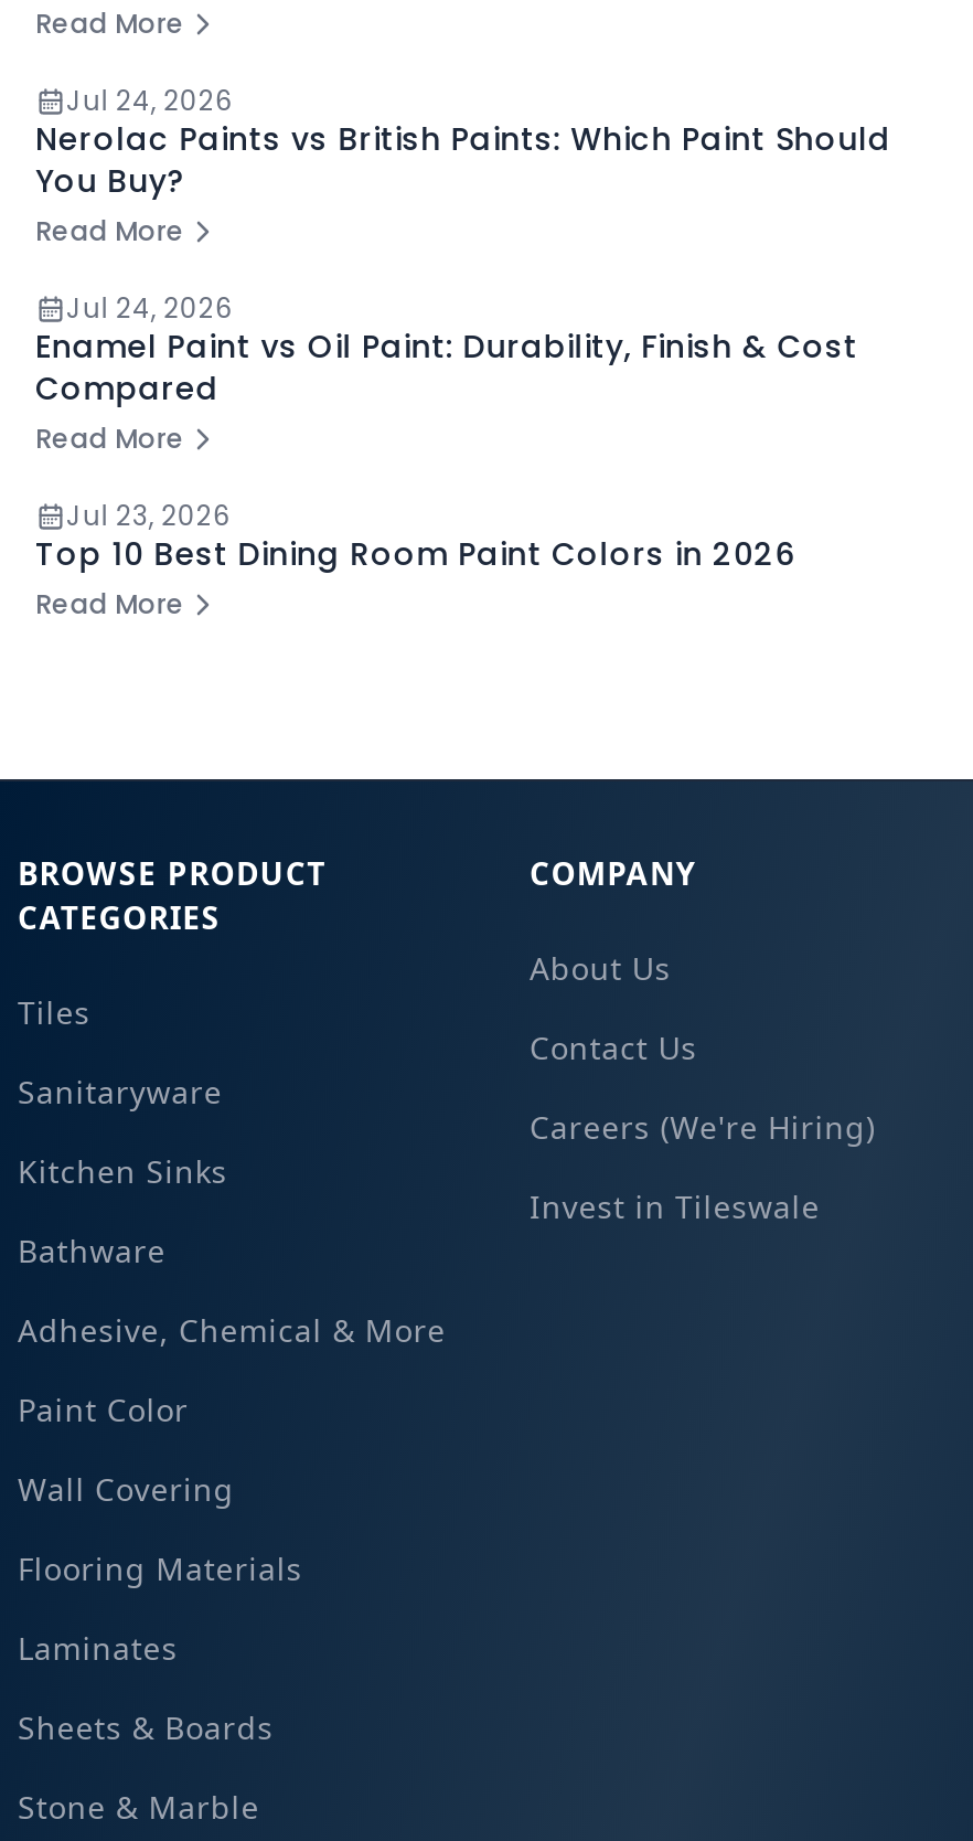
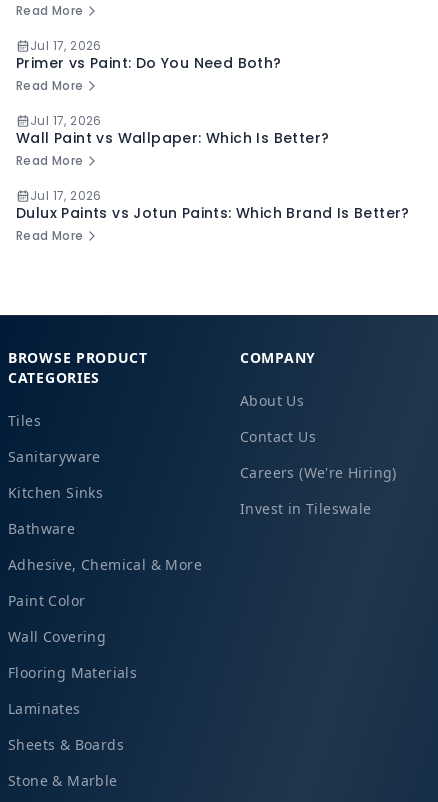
- Jul 24, 2026
- Nerolac Paints vs British Paints: Which Paint Should
- You Buy?
+ Jul 17, 2026
+ Primer vs Paint: Do You Need Both?

- Jul 24, 2026
- Enamel Paint vs Oil Paint: Durability, Finish & Cost
- Compared
+ Jul 17, 2026
+ Wall Paint vs Wallpaper: Which Is Better?

- Jul 23, 2026
- Top 10 Best Dining Room Paint Colors in 2026
+ Jul 17, 2026
+ Dulux Paints vs Jotun Paints: Which Brand Is Better?
